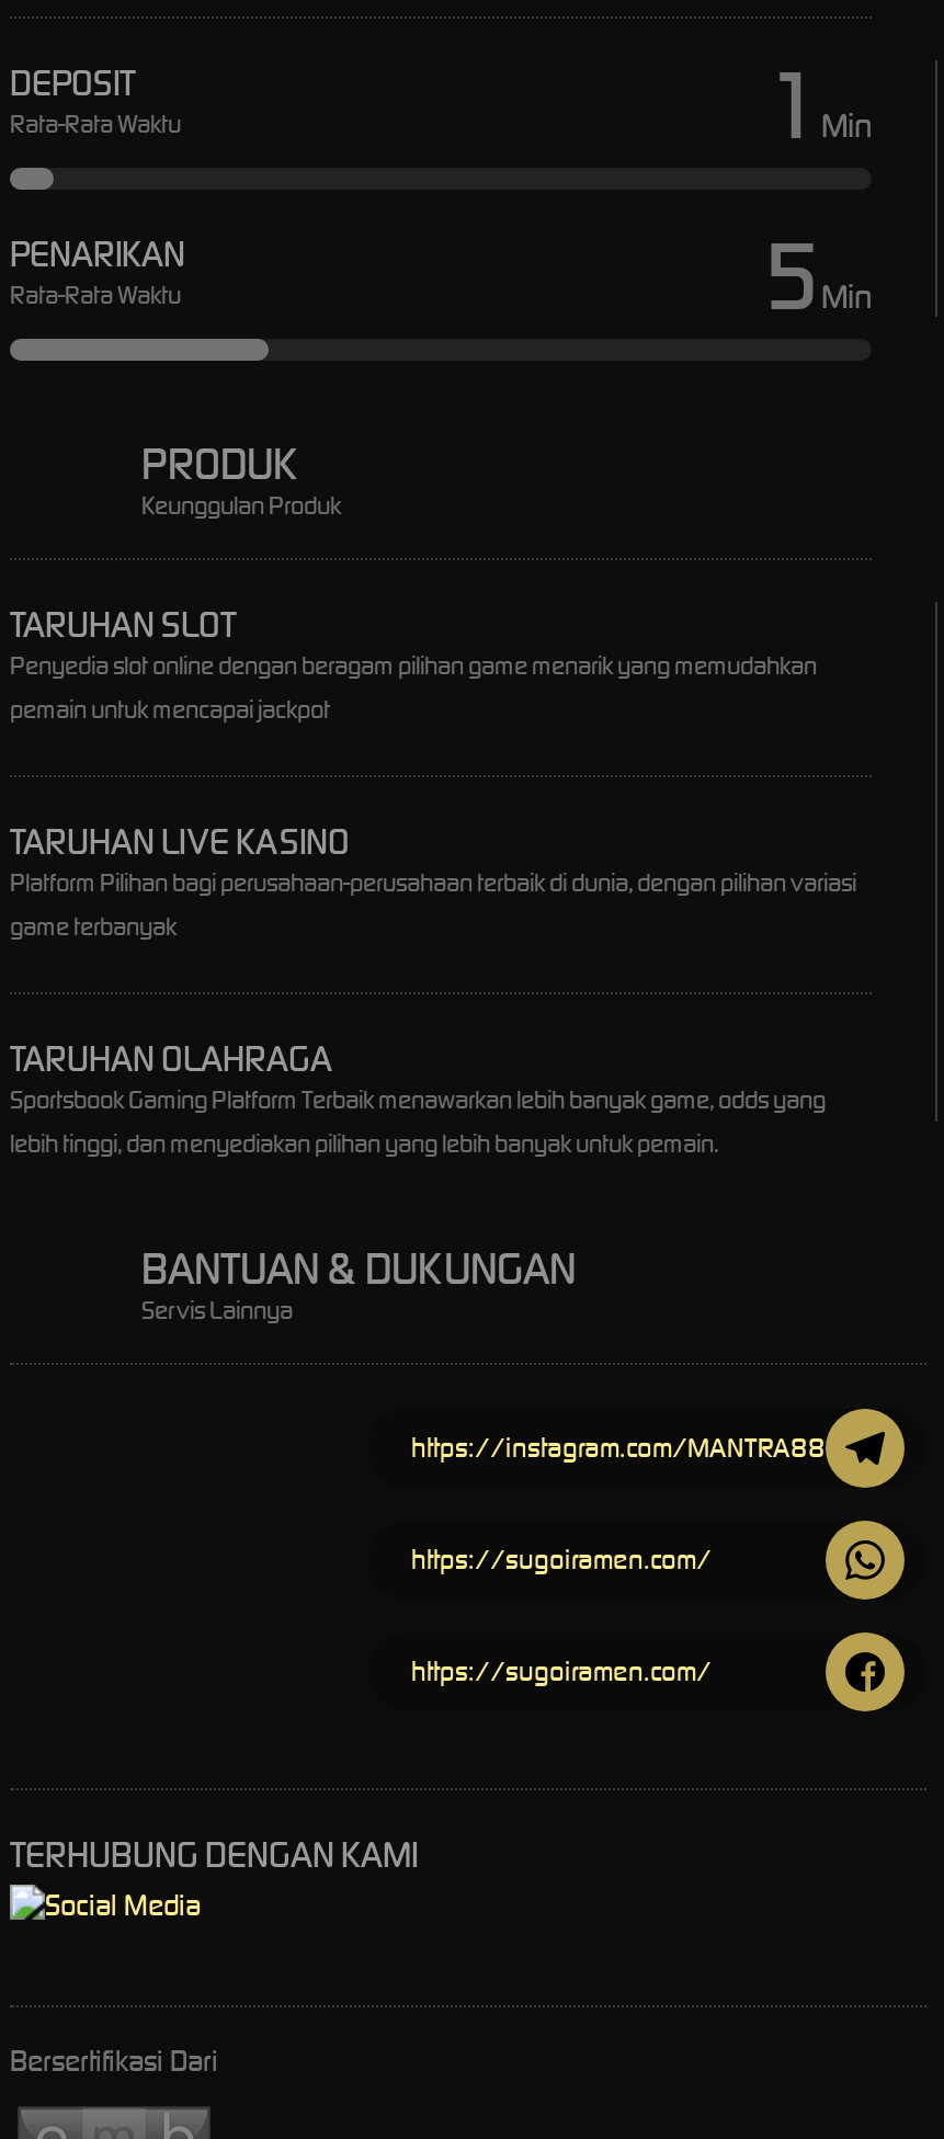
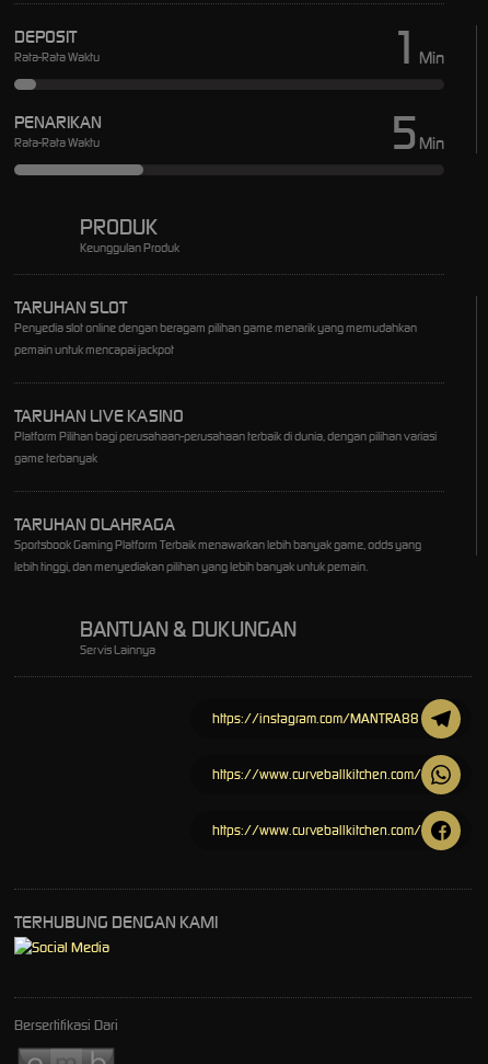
- https://sugoiramen.com/
+ https://www.curveballkitchen.com/

- https://sugoiramen.com/
+ https://www.curveballkitchen.com/
